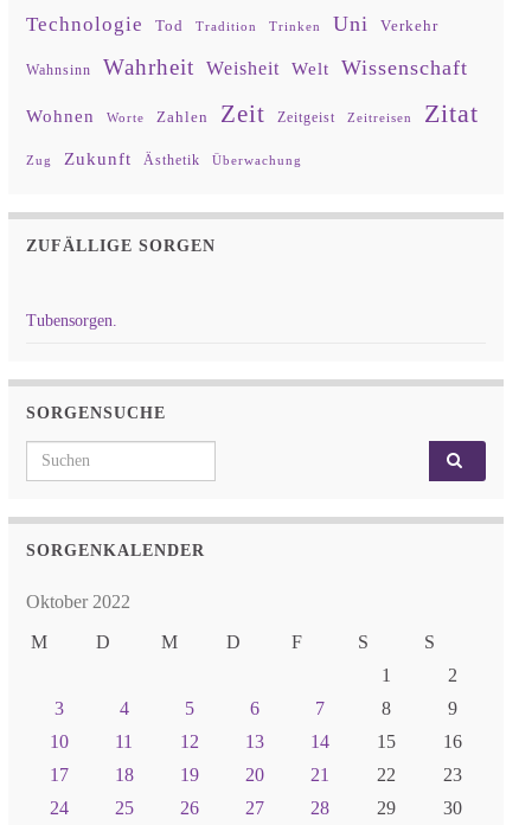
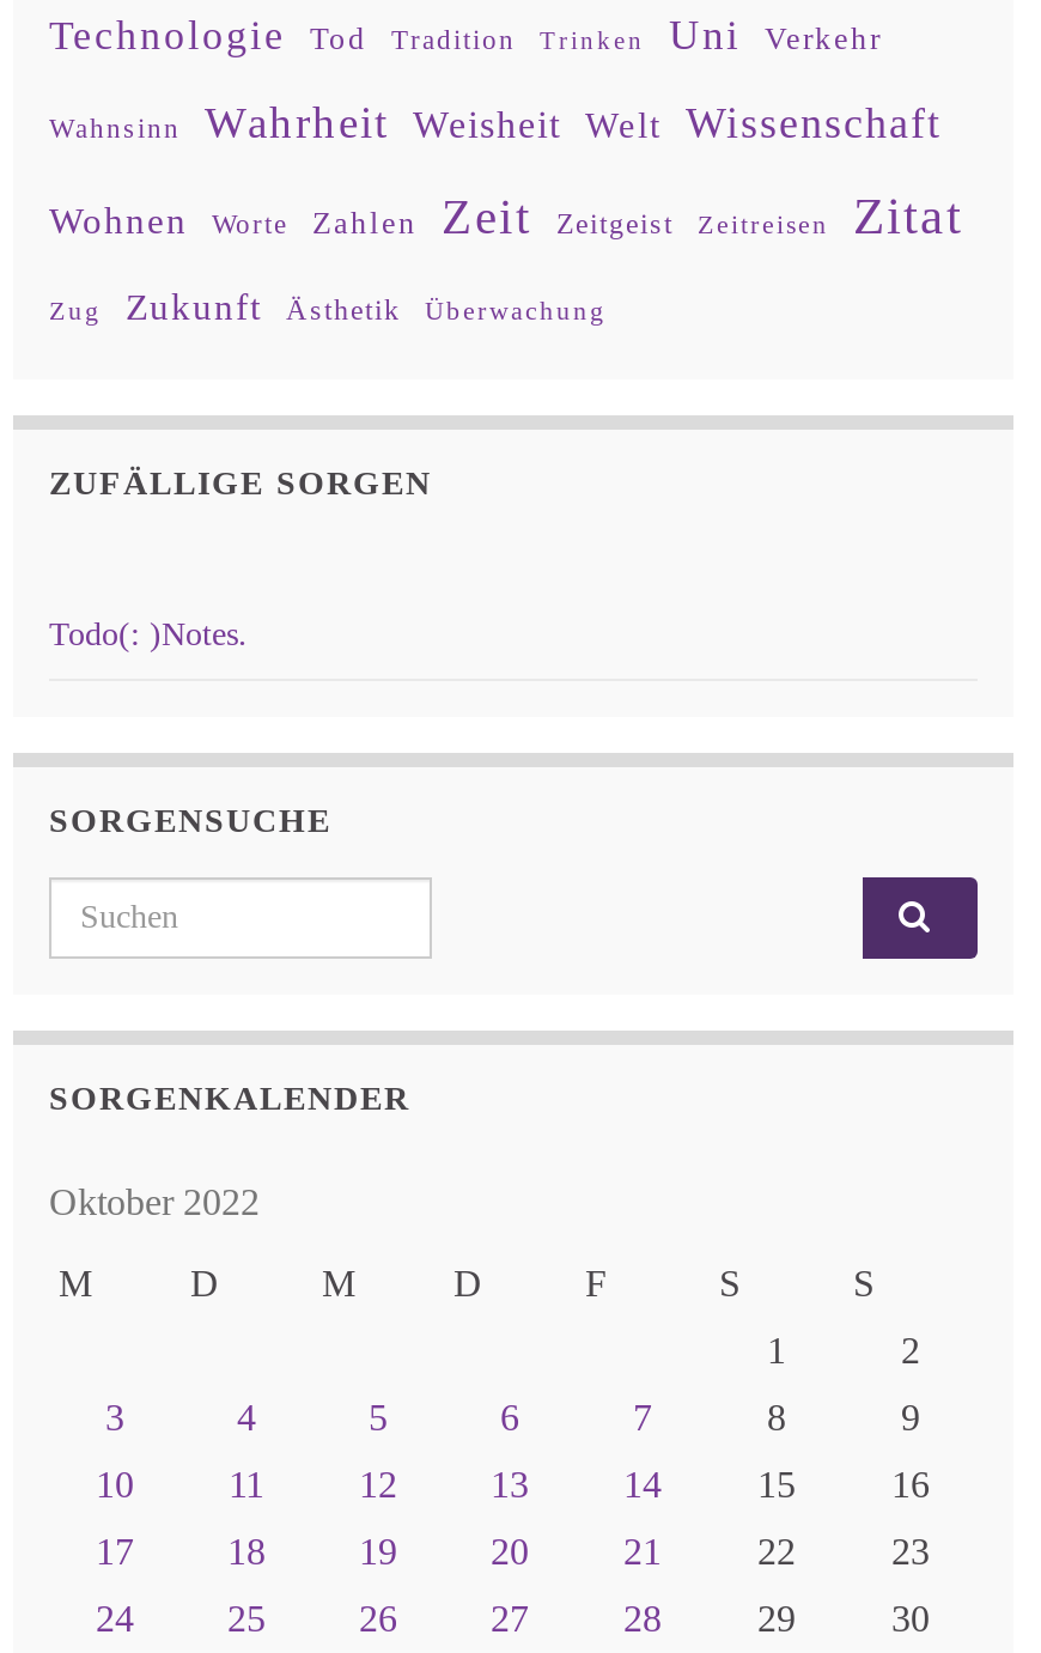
- Tubensorgen.
+ Todo(: )Notes.
